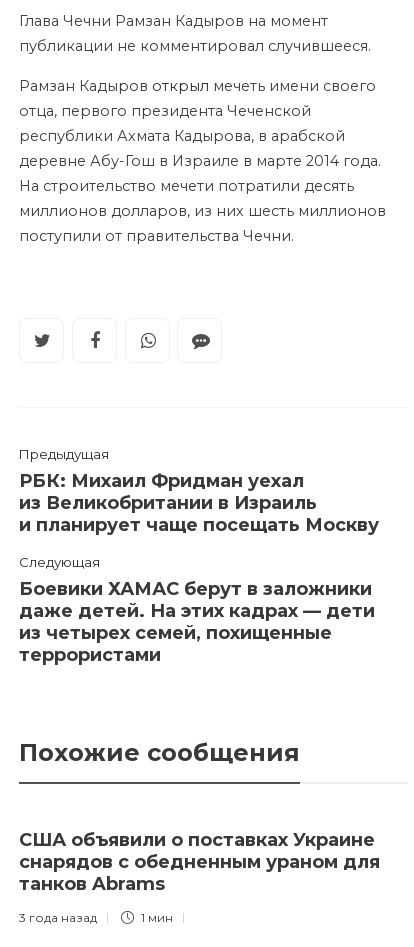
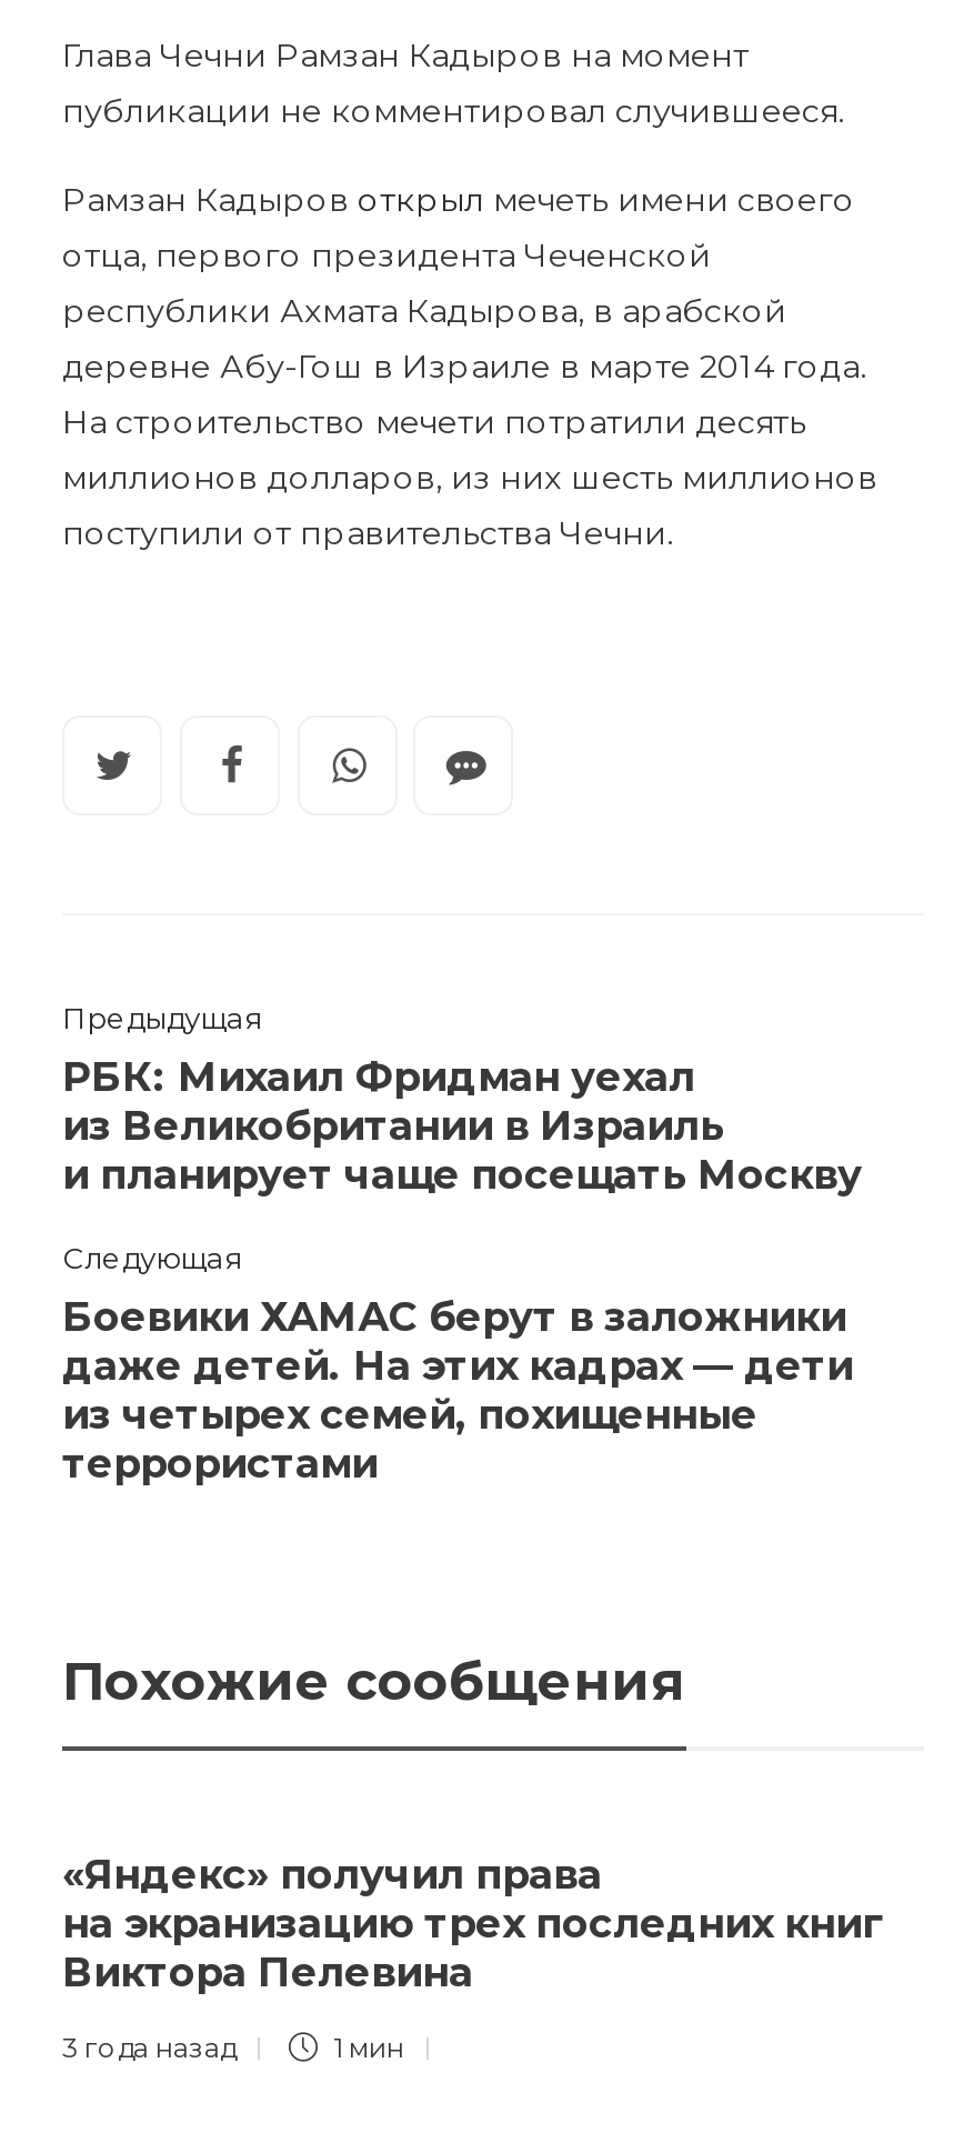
- США объявили о поставках Украине
- снарядов с обедненным ураном для
- танков Abrams
+ «Яндекс» получил права
+ на экранизацию трех последних книг
+ Виктора Пелевина
